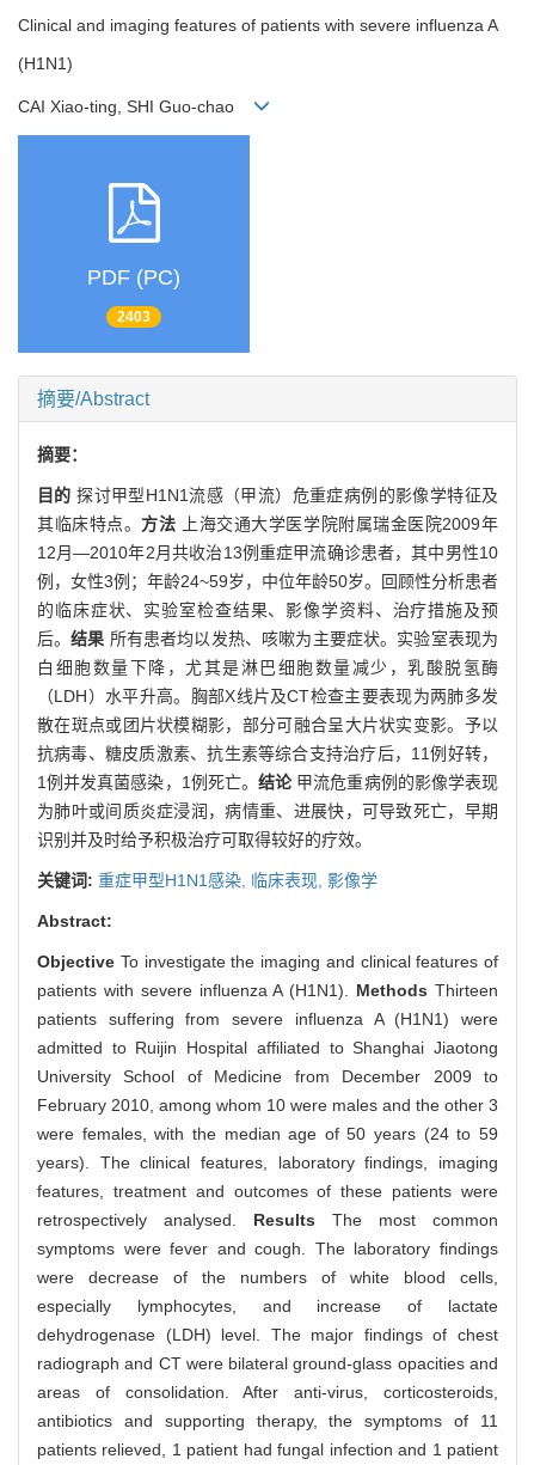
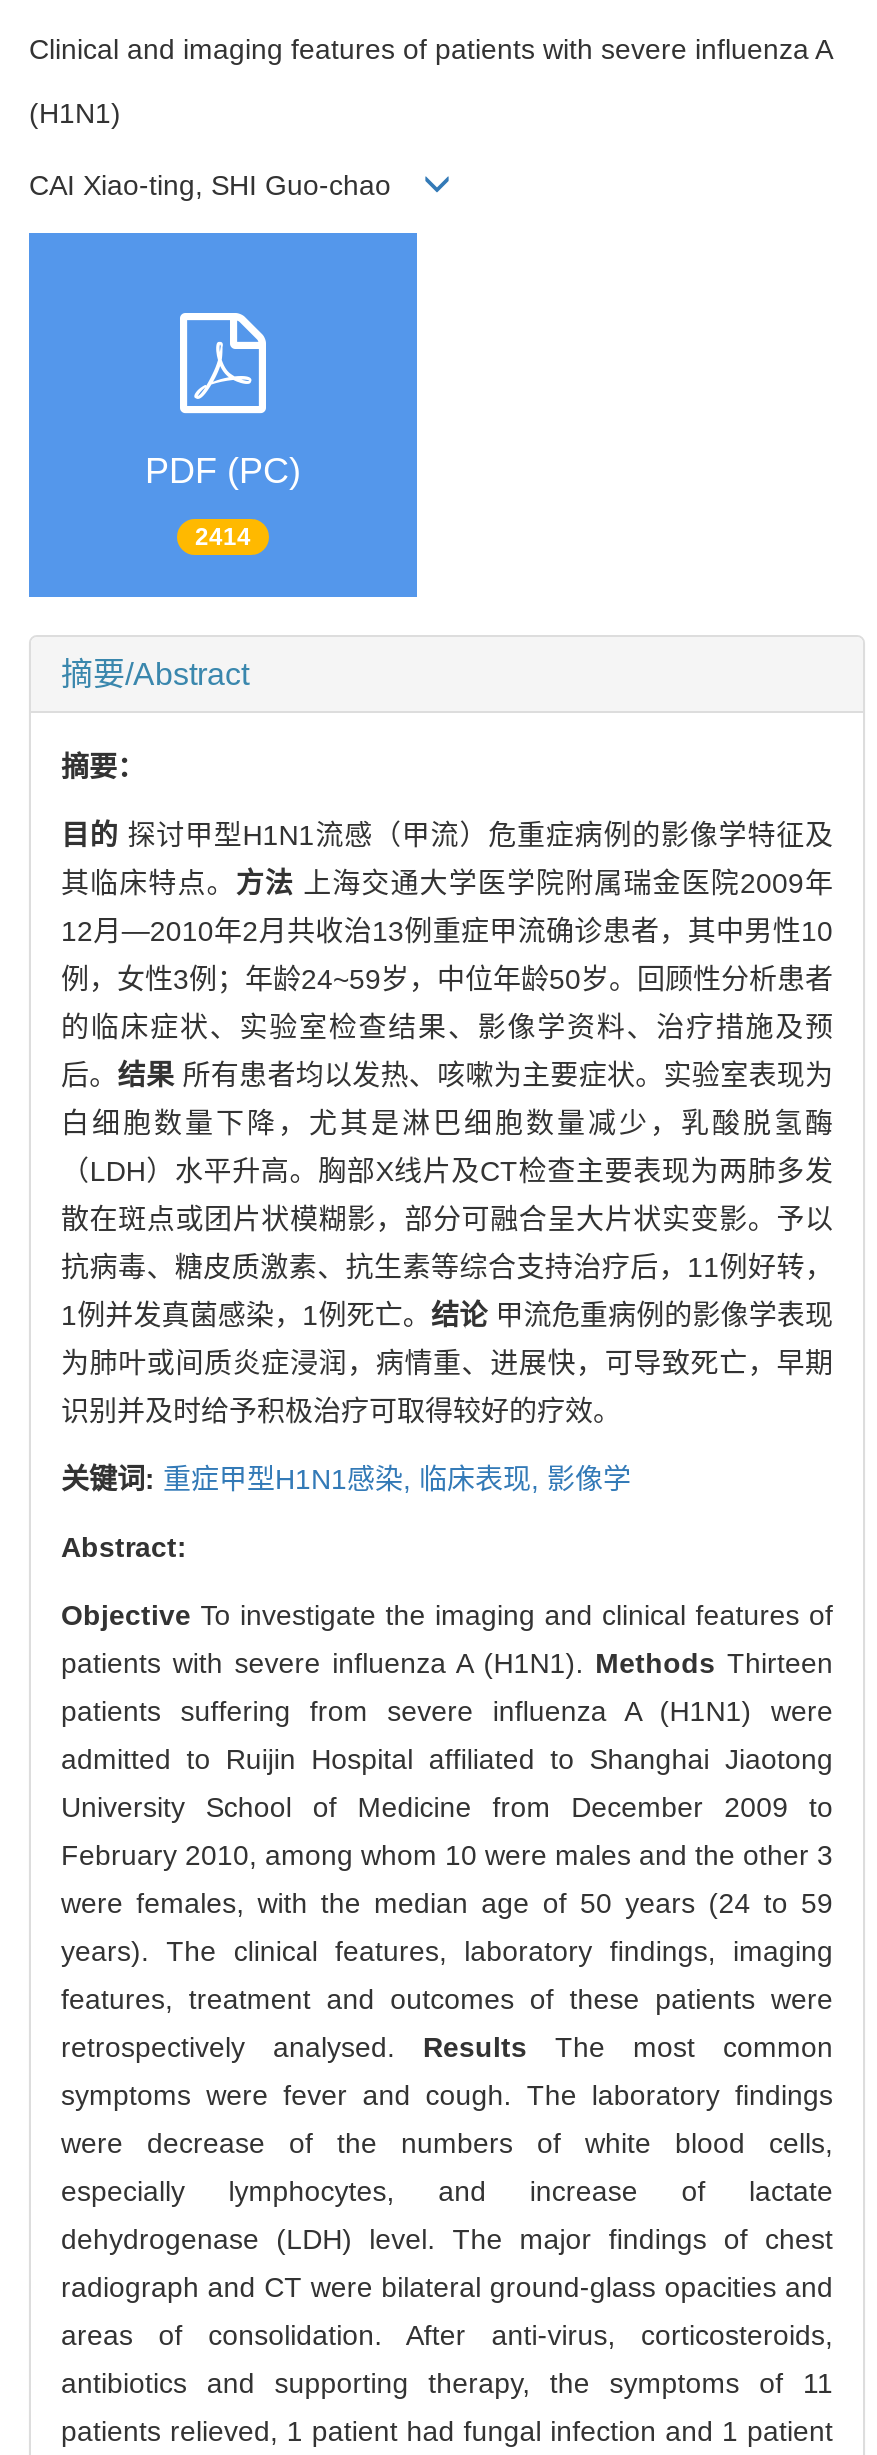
- 2403
+ 2414
